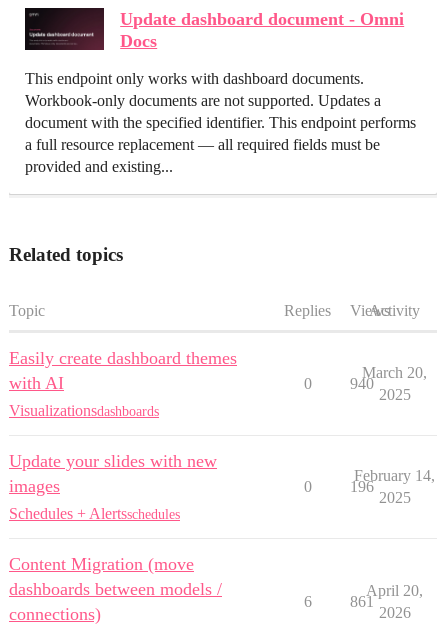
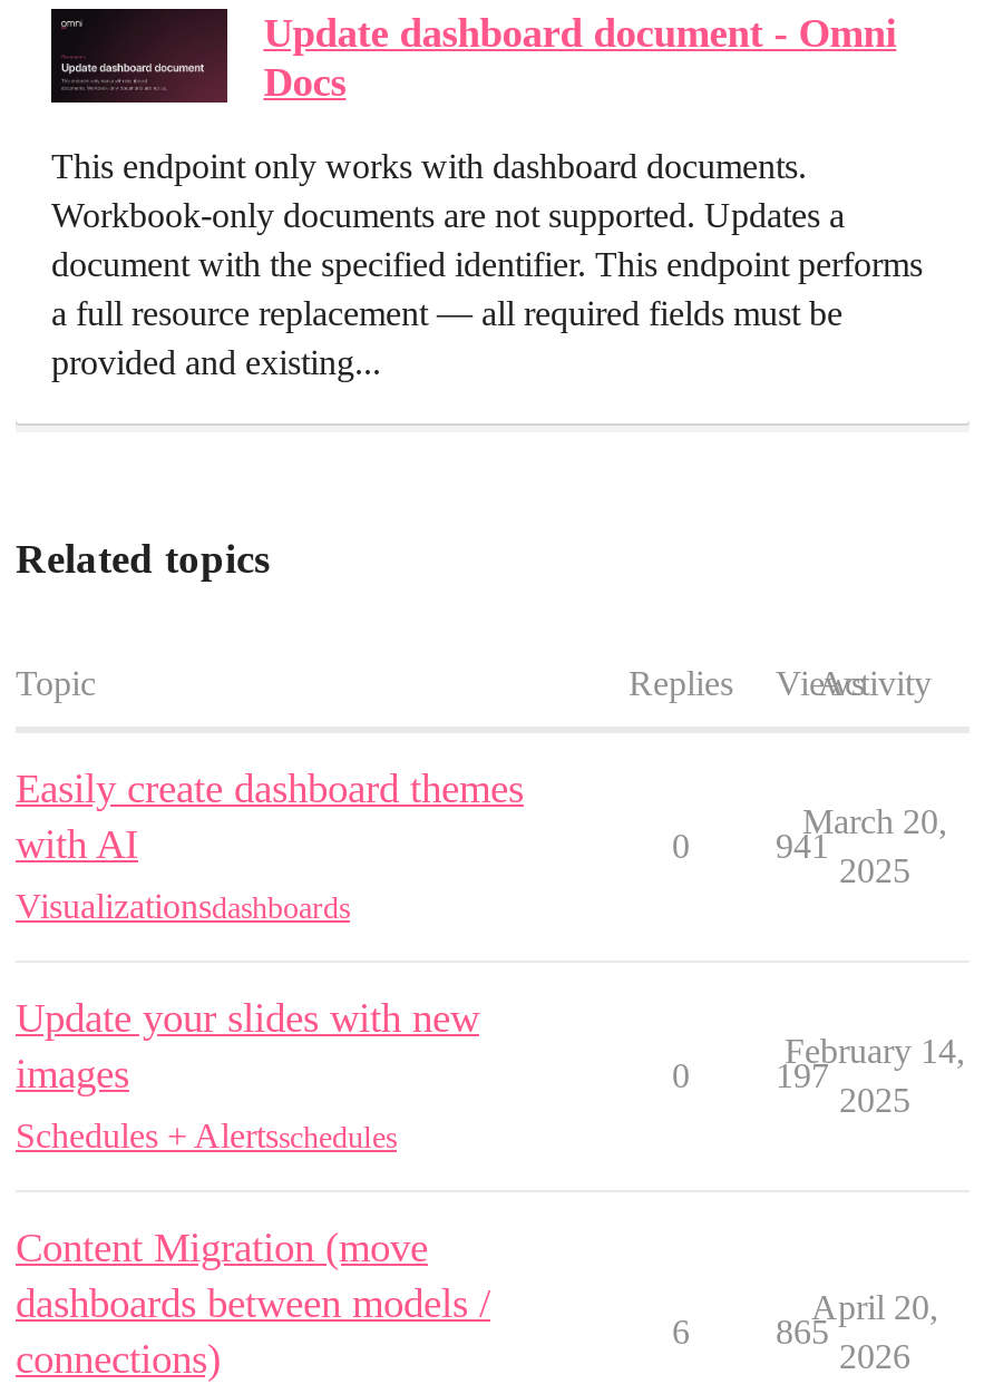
- 940
+ 941

- 196
+ 197

- 861
+ 865
